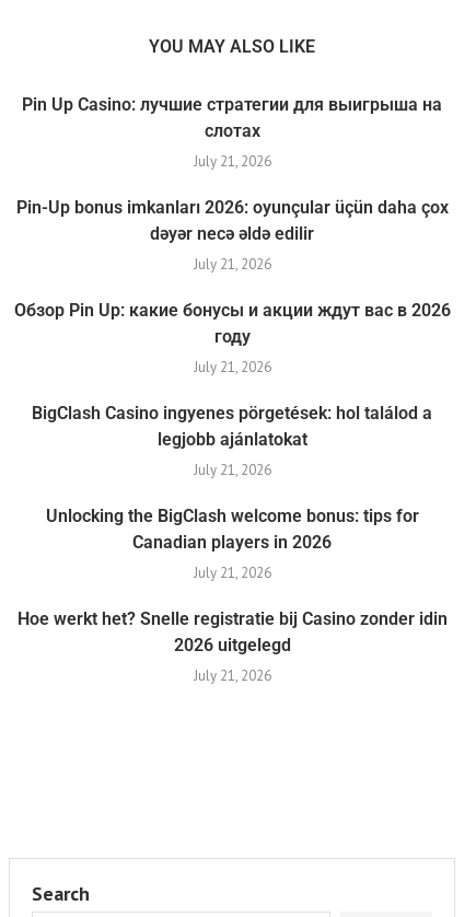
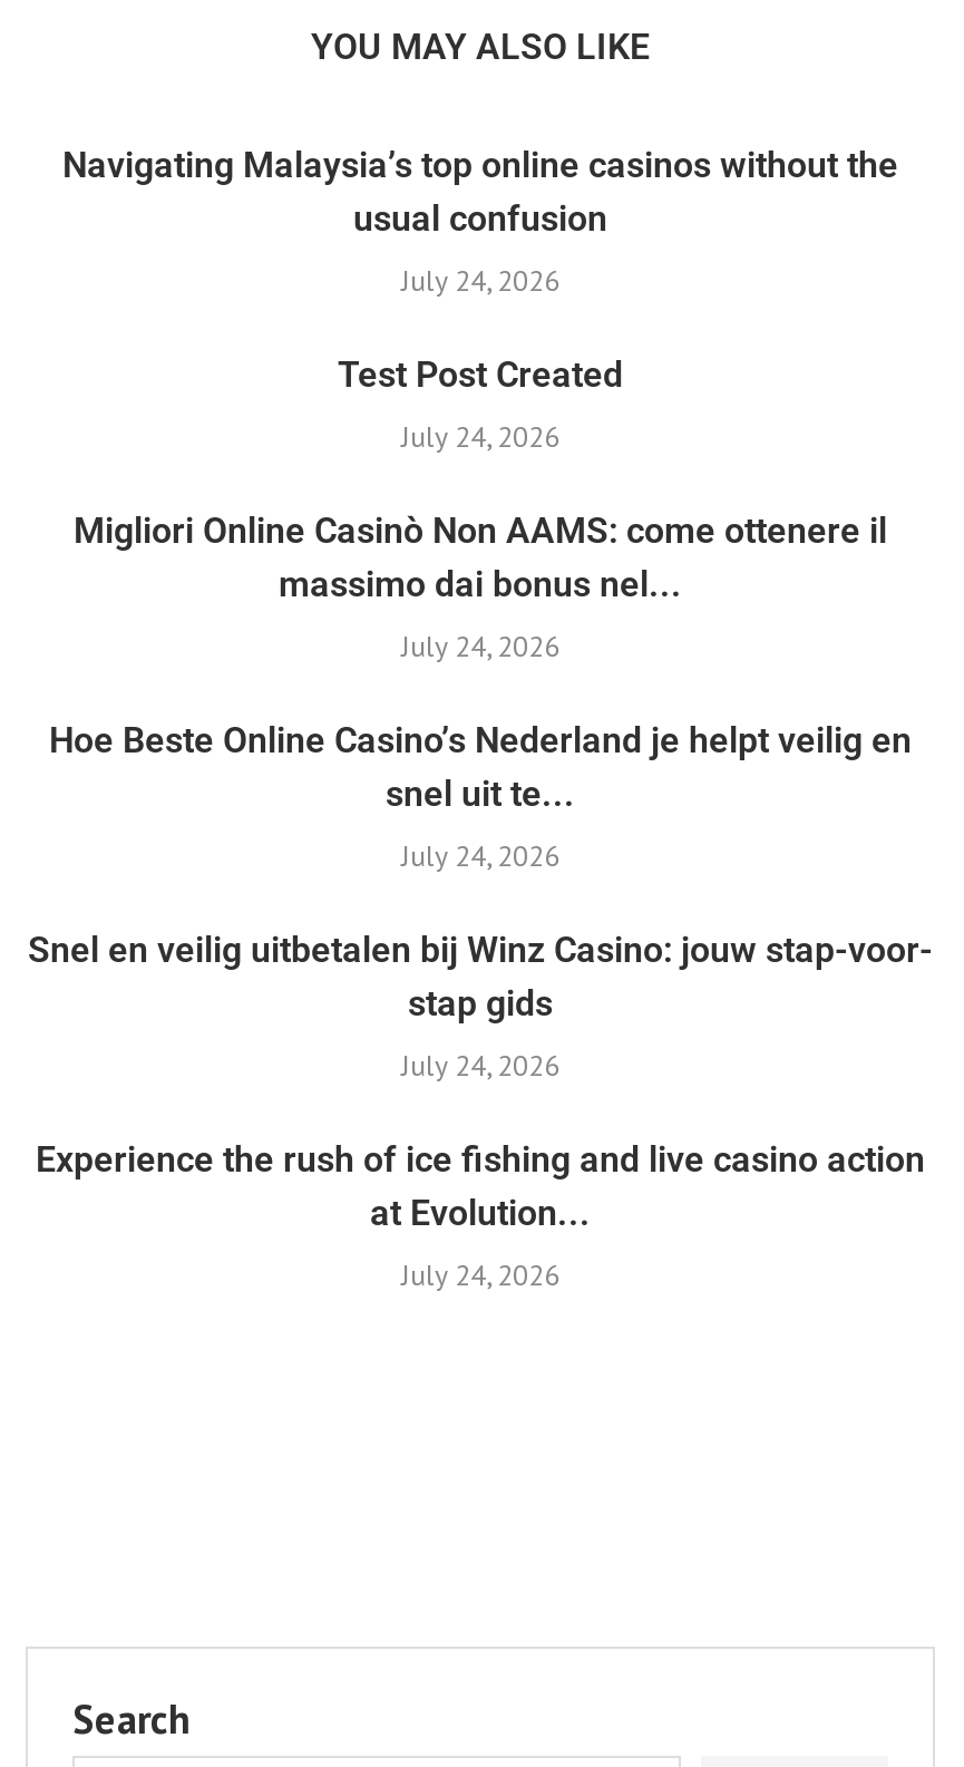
- Pin Up Casino: лучшие стратегии для выигрыша на
- слотах
+ Navigating Malaysia’s top online casinos without the
+ usual confusion

- July 21, 2026
+ July 24, 2026

- Pin-Up bonus imkanları 2026: oyunçular üçün daha çox
- dəyər necə əldə edilir
+ Test Post Created

- July 21, 2026
+ July 24, 2026

- Обзор Pin Up: какие бонусы и акции ждут вас в 2026
- году
+ Migliori Online Casinò Non AAMS: come ottenere il
+ massimo dai bonus nel...

- July 21, 2026
+ July 24, 2026

- BigClash Casino ingyenes pörgetések: hol találod a
- legjobb ajánlatokat
+ Hoe Beste Online Casino’s Nederland je helpt veilig en
+ snel uit te...

- July 21, 2026
+ July 24, 2026

- Unlocking the BigClash welcome bonus: tips for
- Canadian players in 2026
+ Snel en veilig uitbetalen bij Winz Casino: jouw stap-voor-
+ stap gids

- July 21, 2026
+ July 24, 2026

- Hoe werkt het? Snelle registratie bij Casino zonder idin
- 2026 uitgelegd
+ Experience the rush of ice fishing and live casino action
+ at Evolution...

- July 21, 2026
+ July 24, 2026
